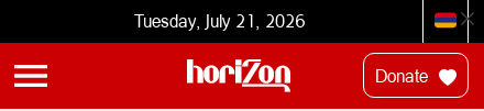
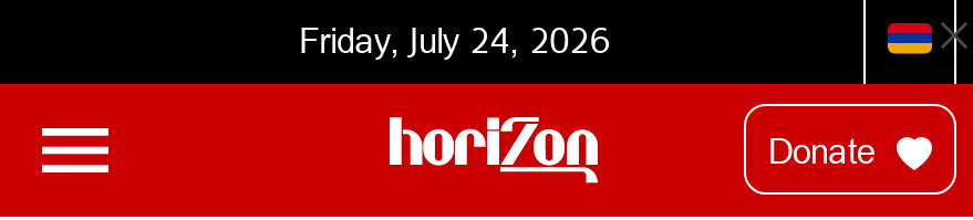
- Tuesday, July 21, 2026
+ Friday, July 24, 2026
